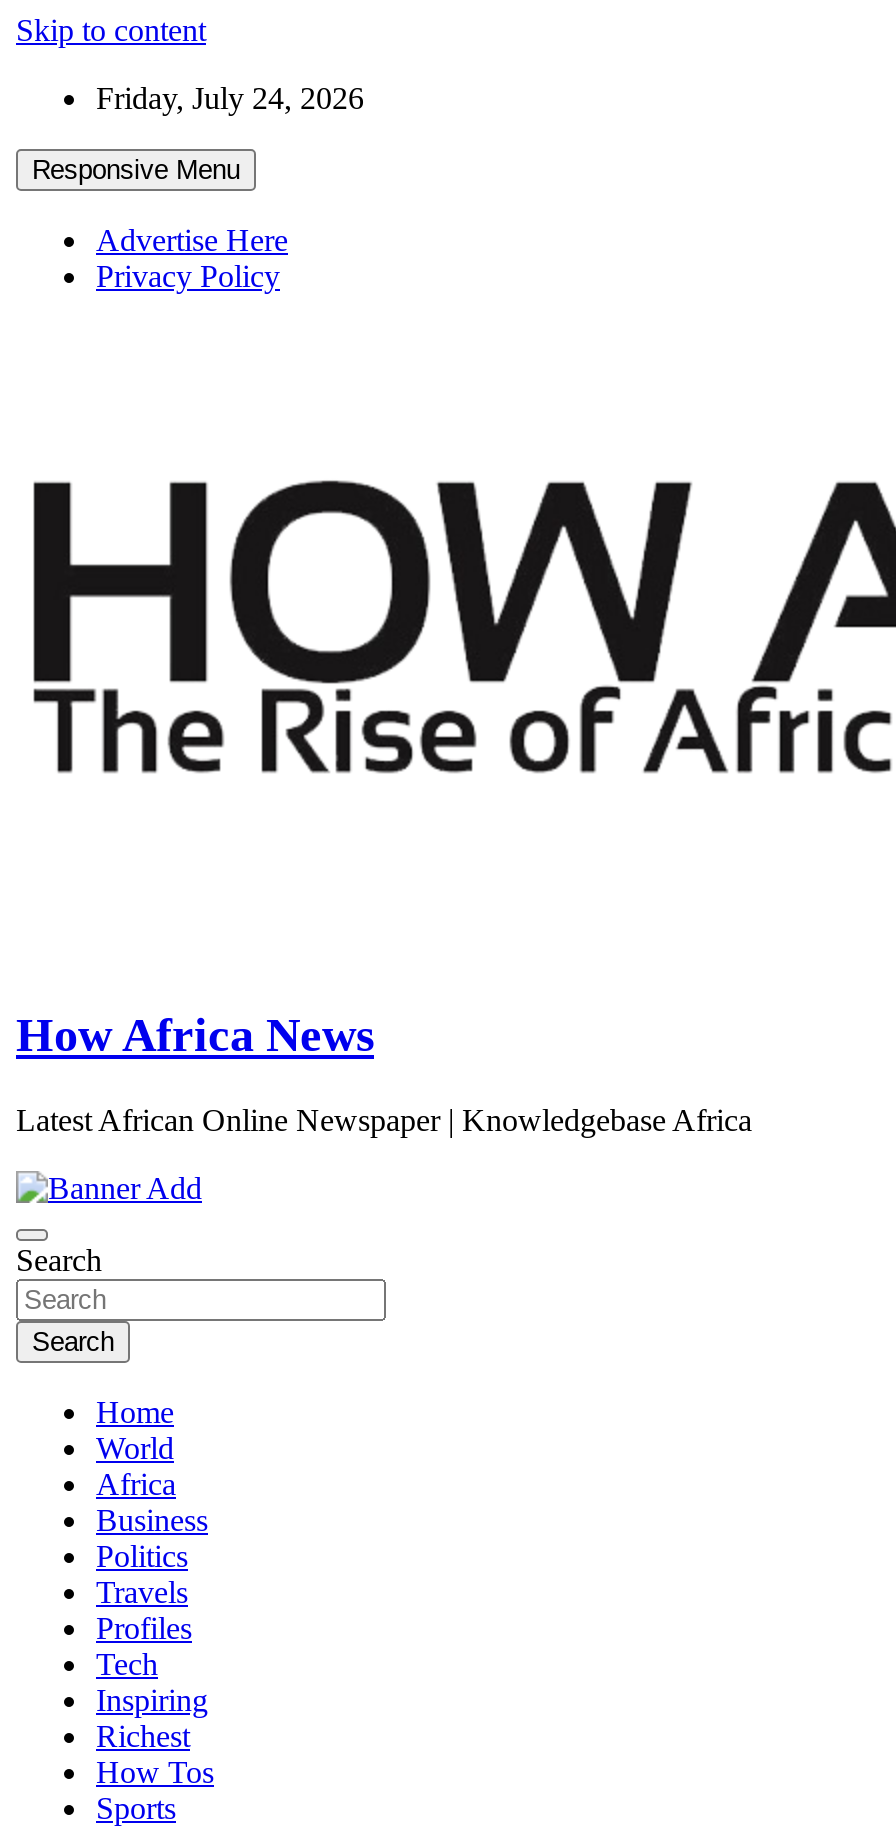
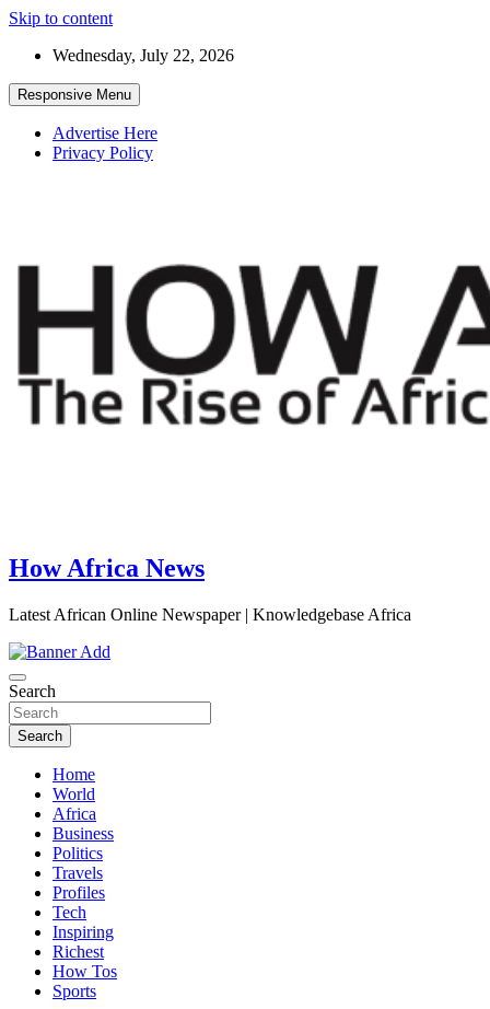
- Friday, July 24, 2026
+ Wednesday, July 22, 2026
